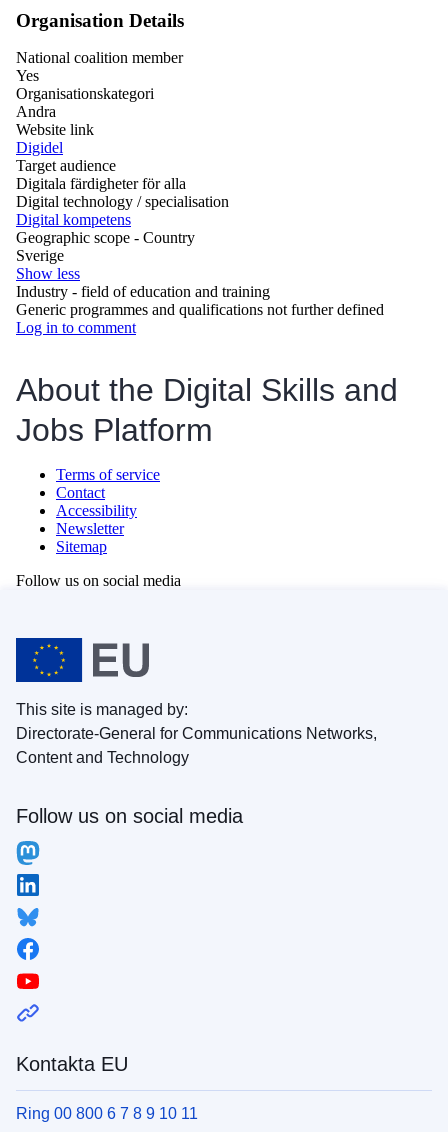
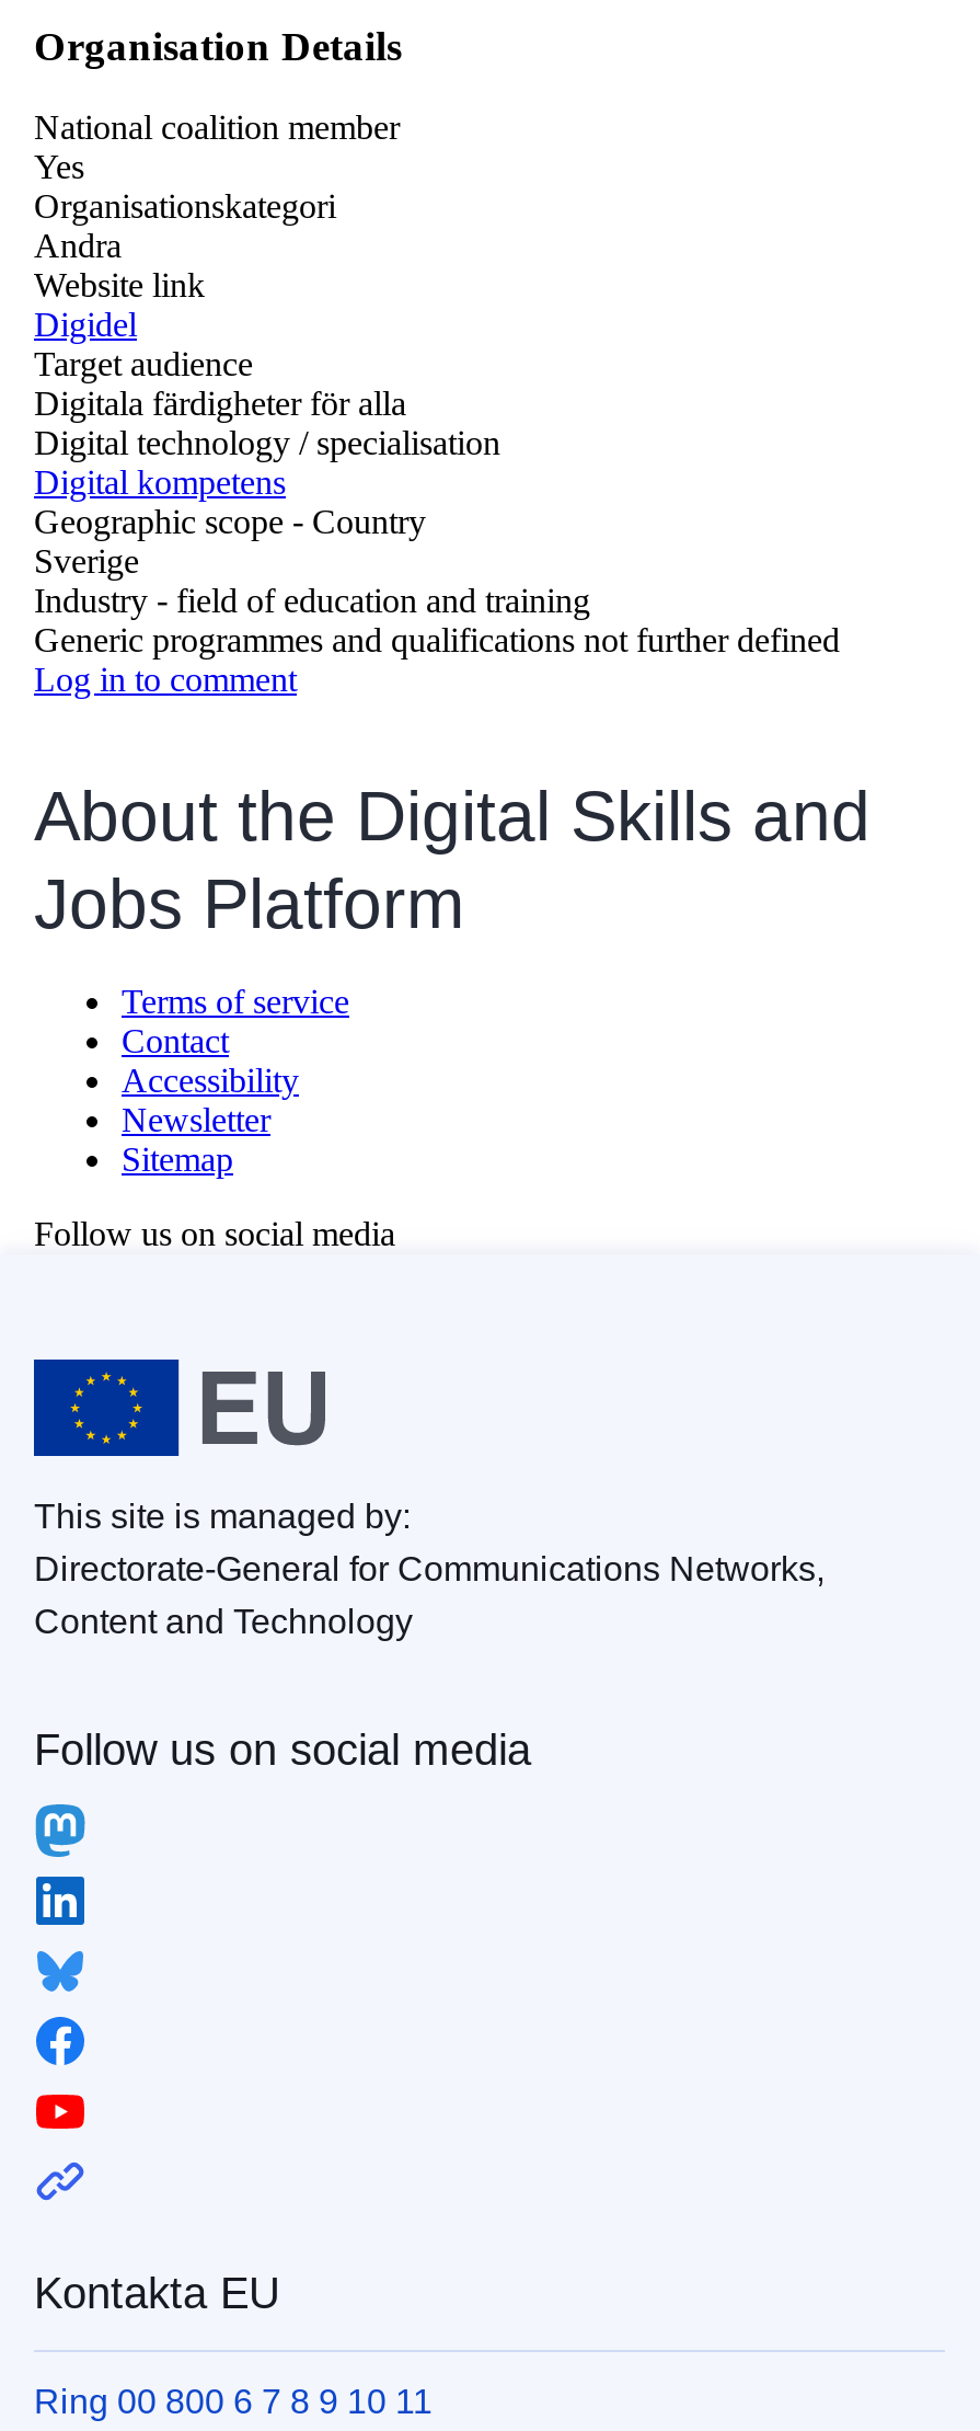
- Show less
